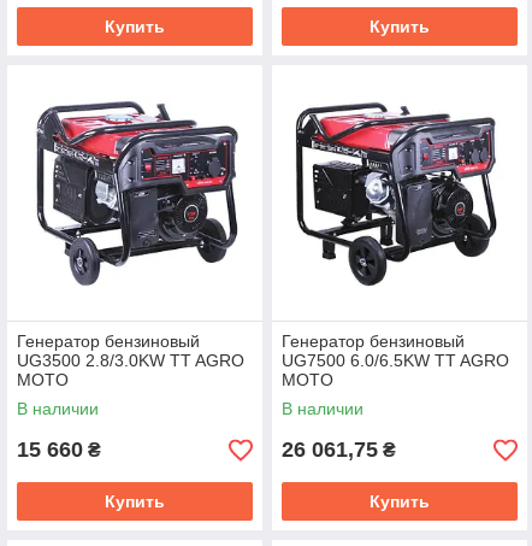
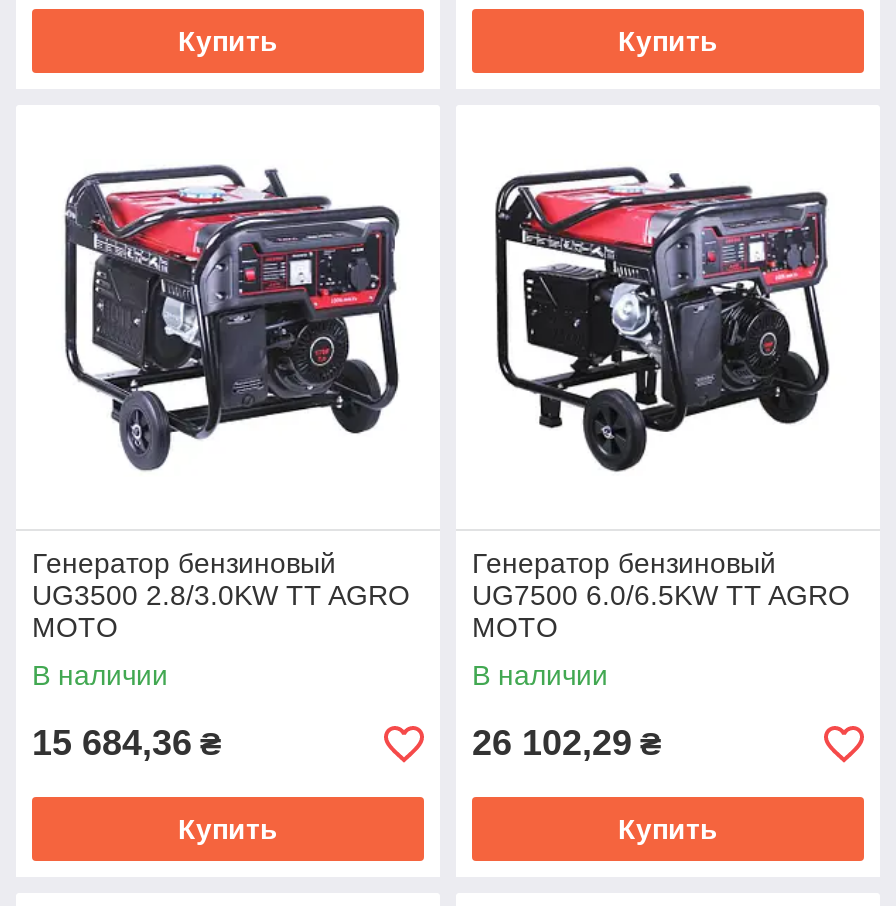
- 15 660 ₴
+ 15 684,36 ₴

- 26 061,75 ₴
+ 26 102,29 ₴
